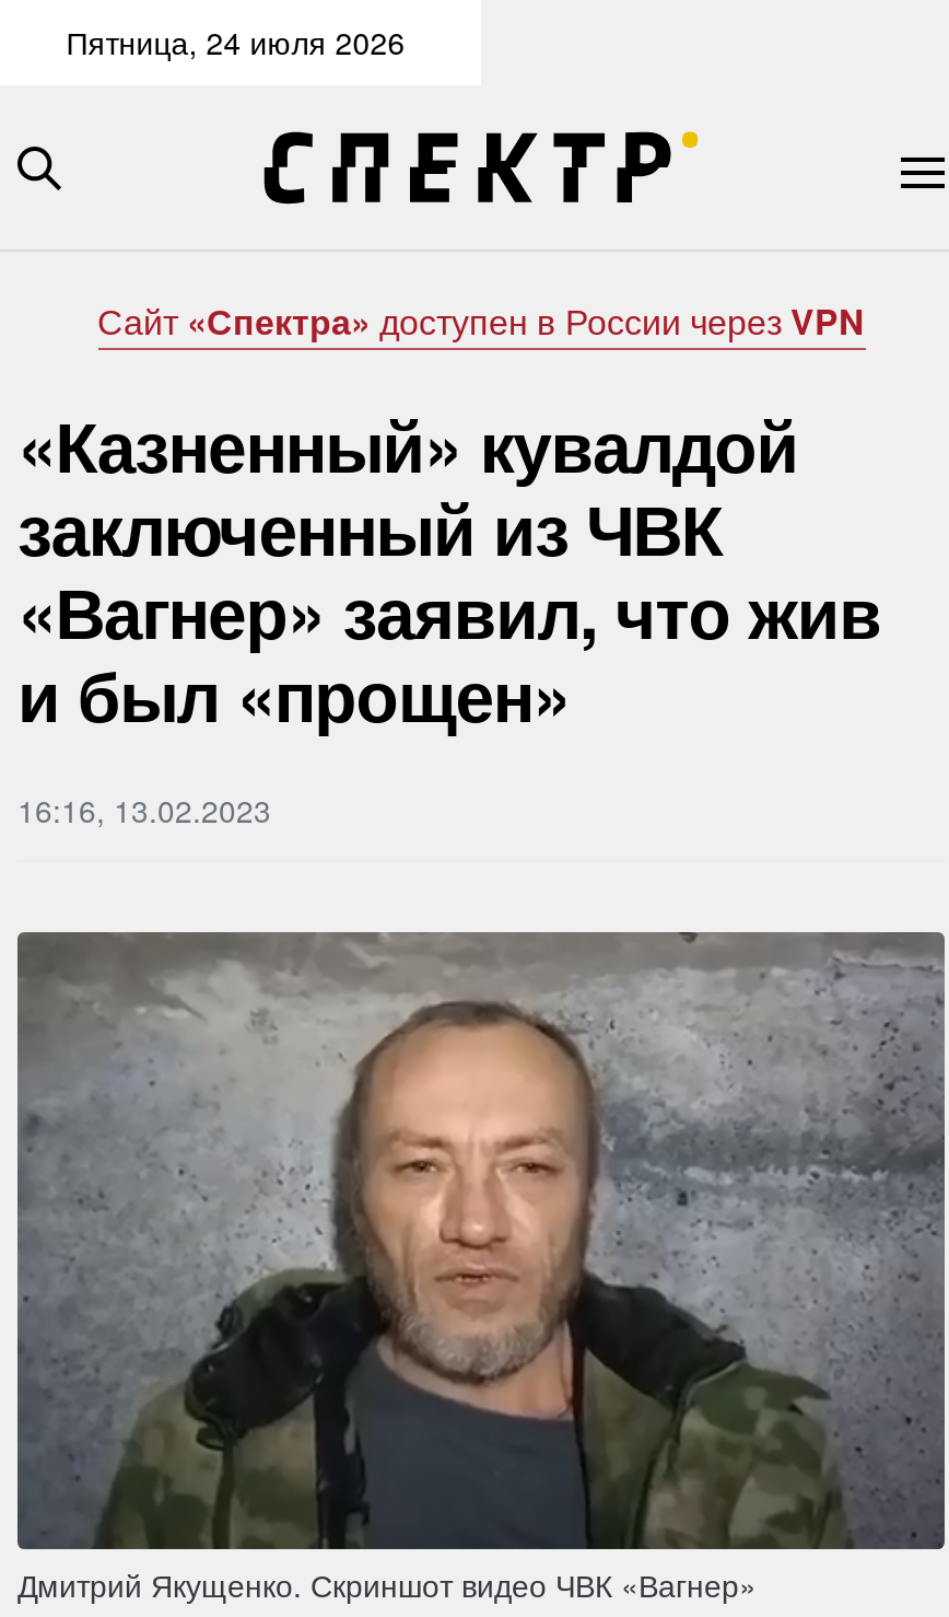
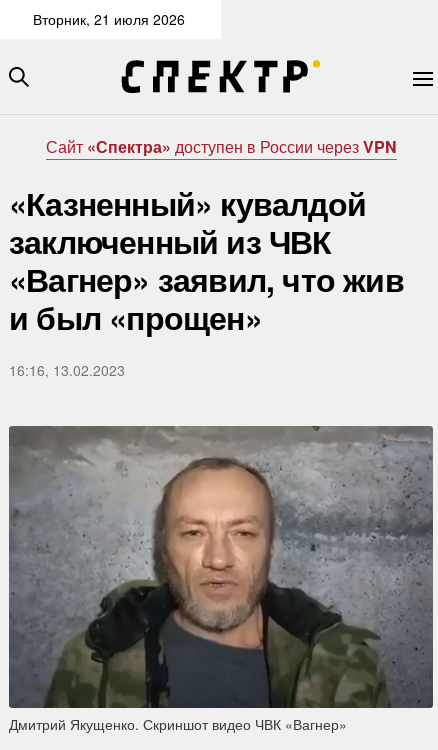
- Пятница, 24 июля 2026
+ Вторник, 21 июля 2026
